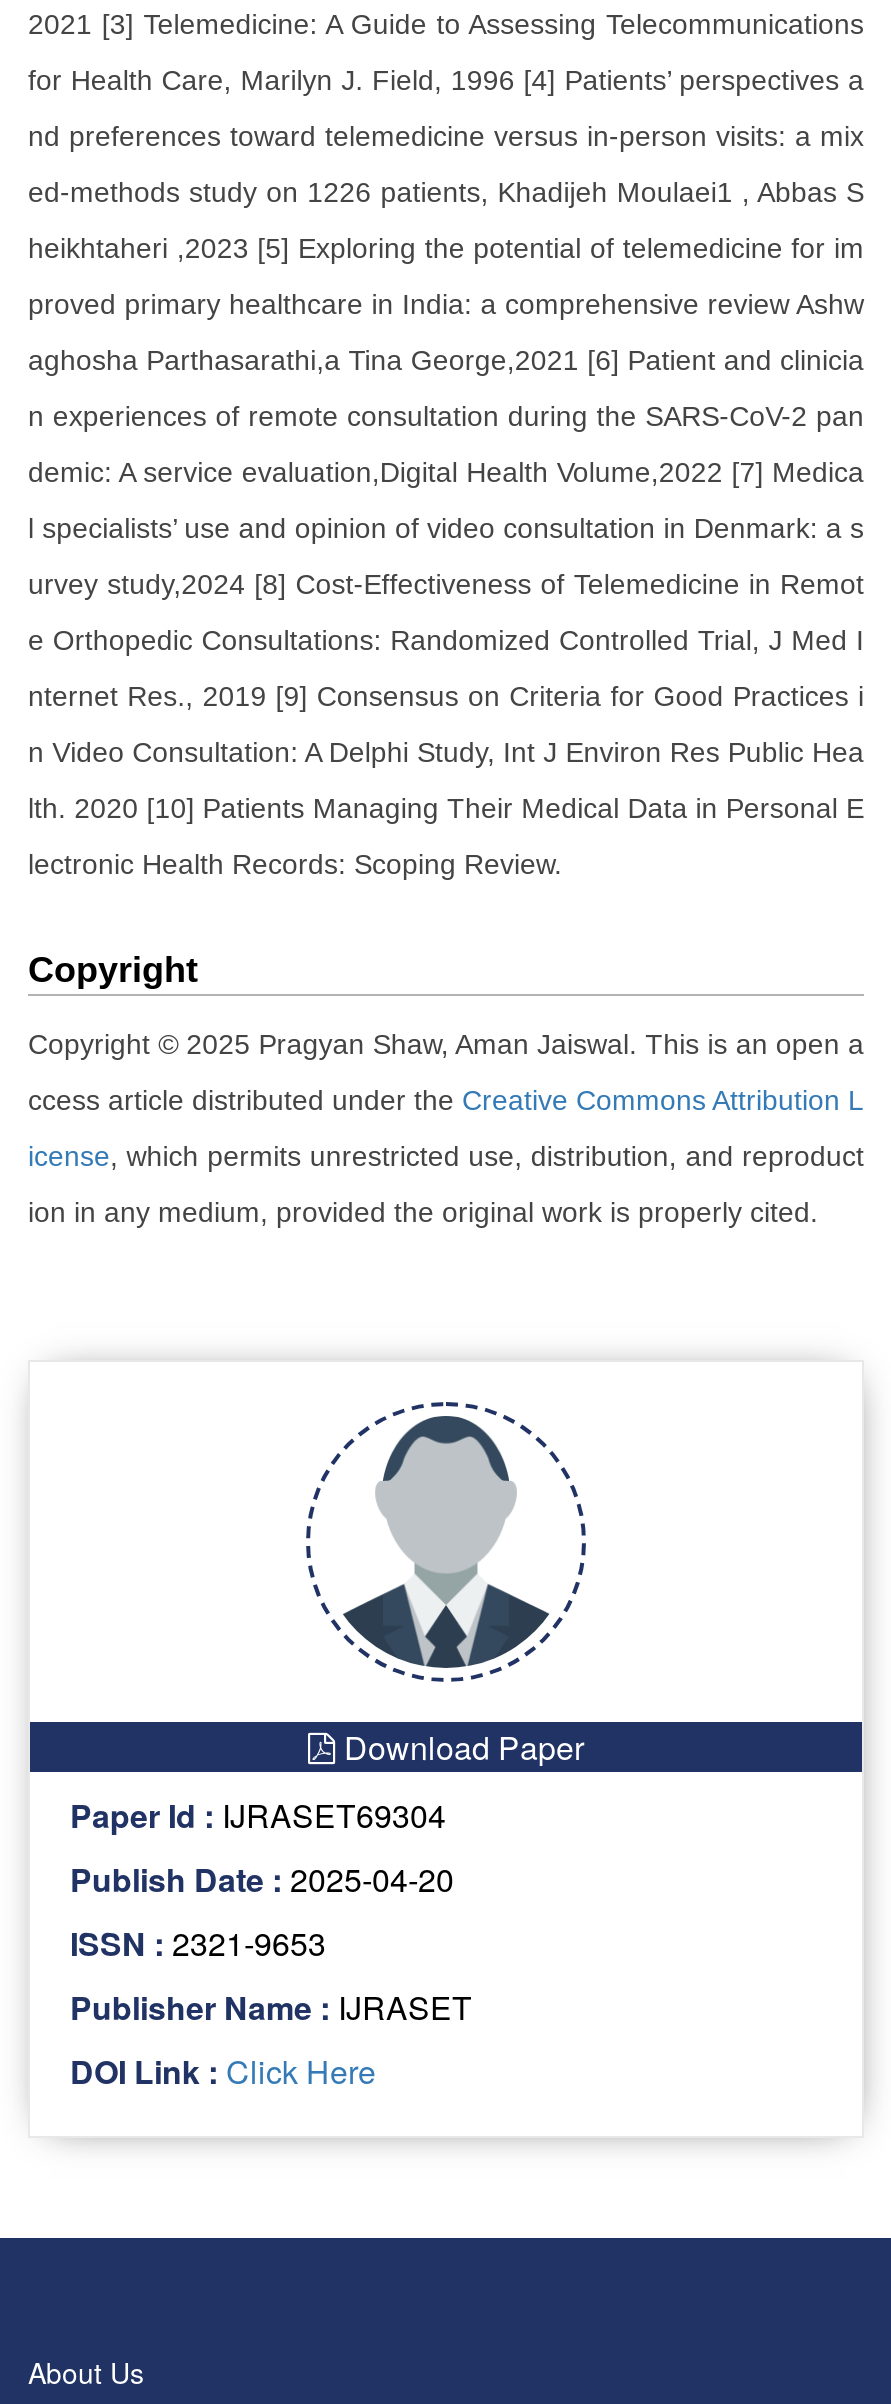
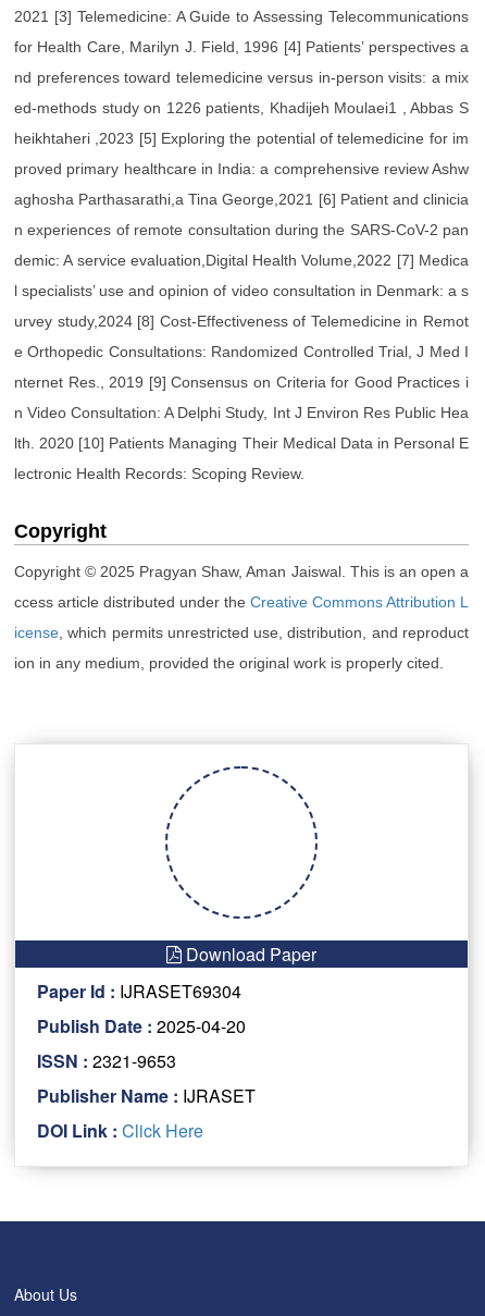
- [image]
